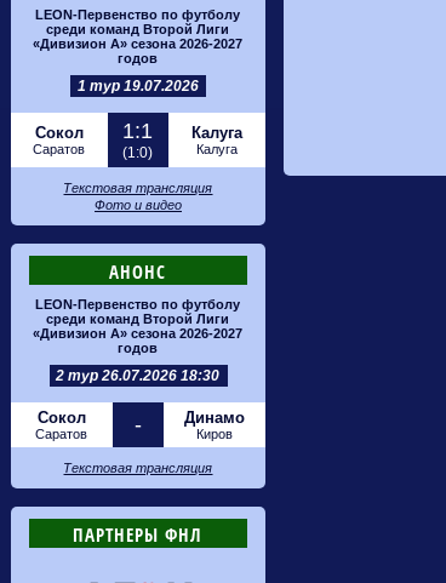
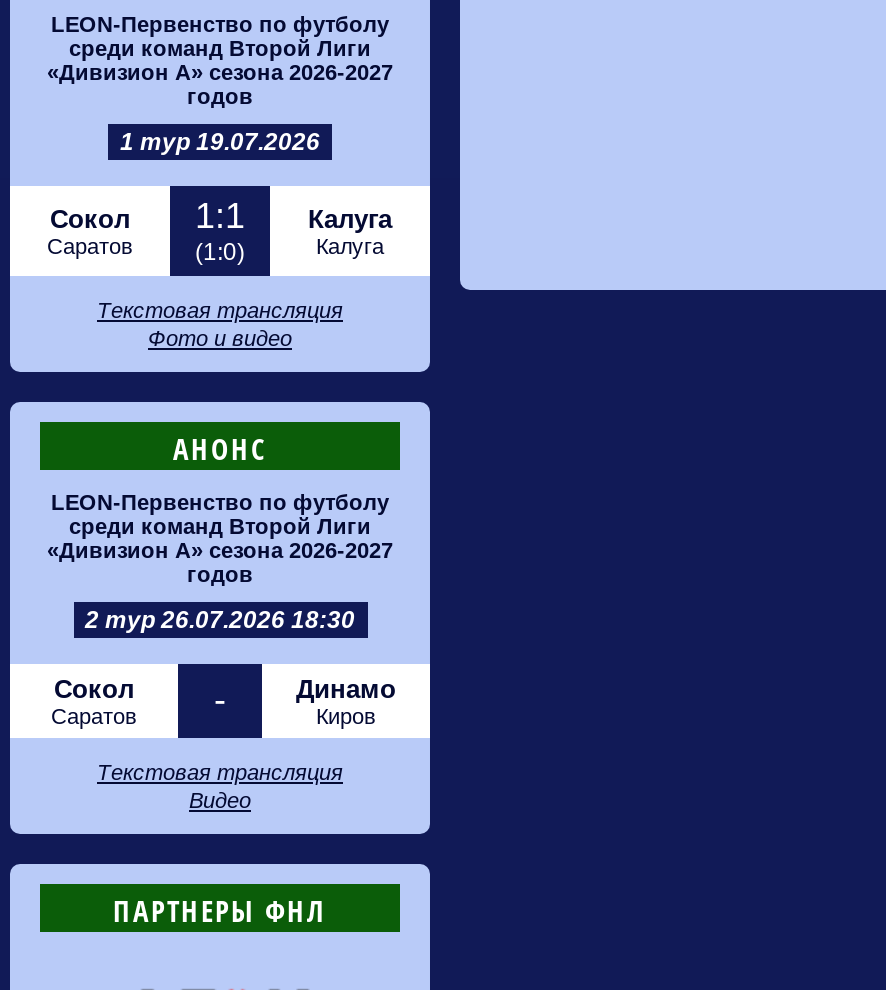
+ Видео
